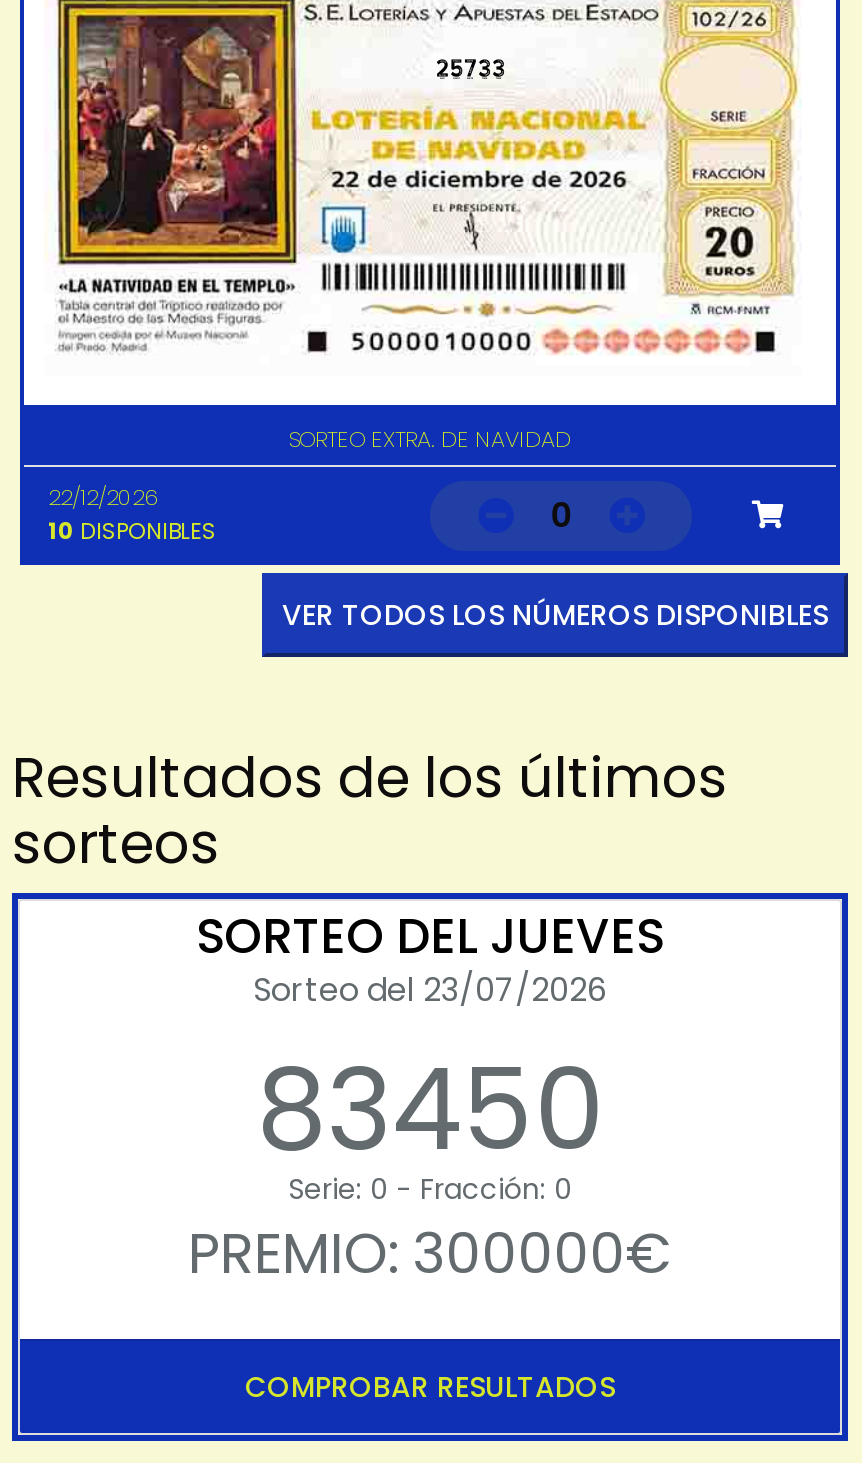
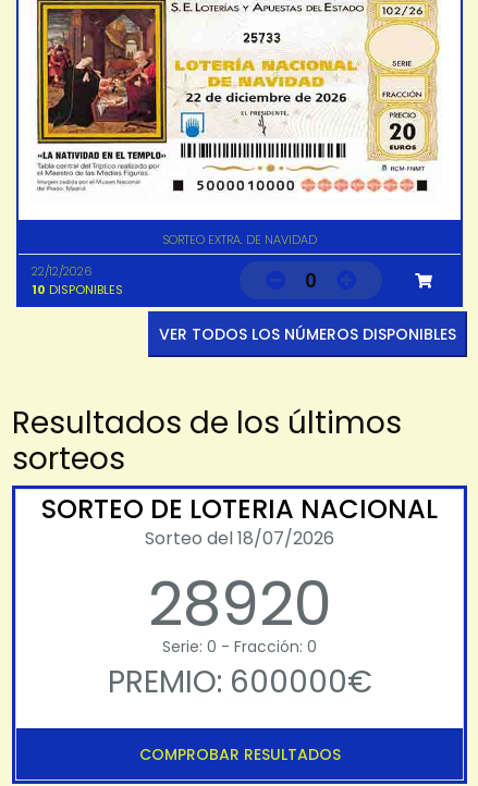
- SORTEO DEL JUEVES
- Sorteo del 23/07/2026
- 83450
+ SORTEO DE LOTERIA NACIONAL
+ Sorteo del 18/07/2026
+ 28920

- PREMIO: 300000€
+ PREMIO: 600000€
